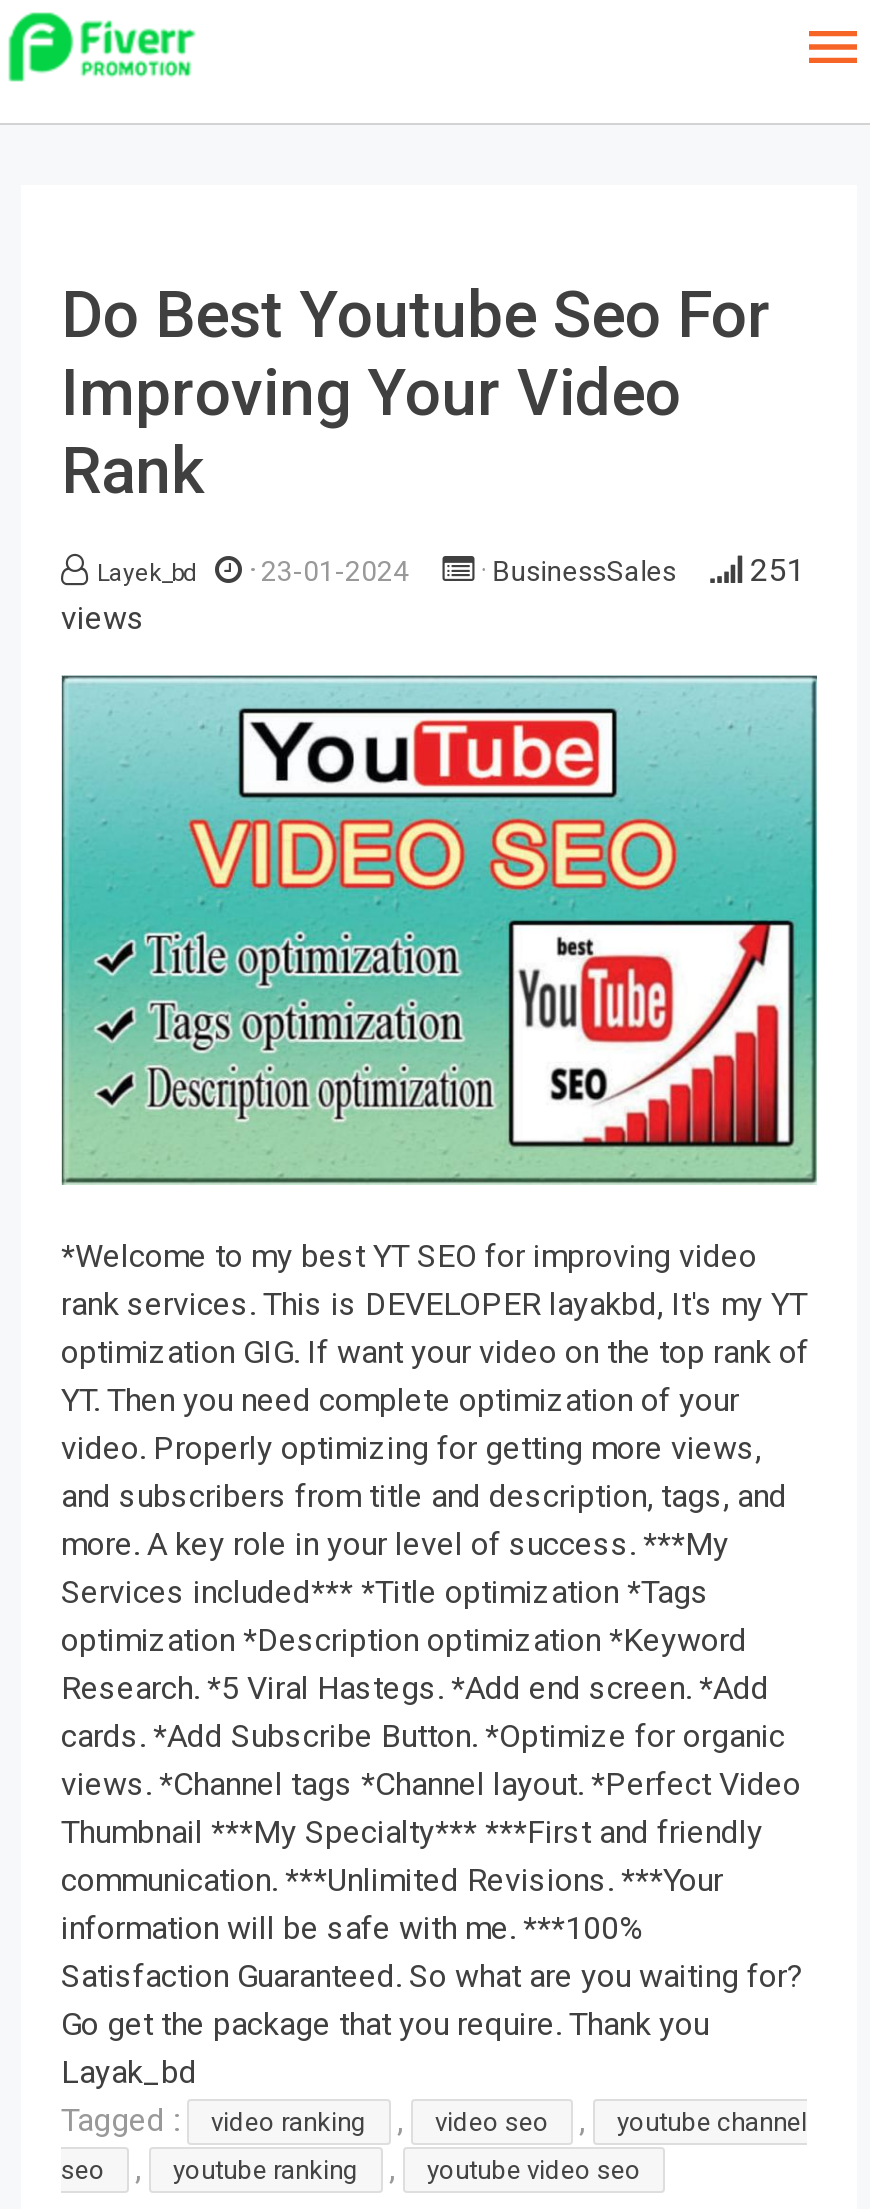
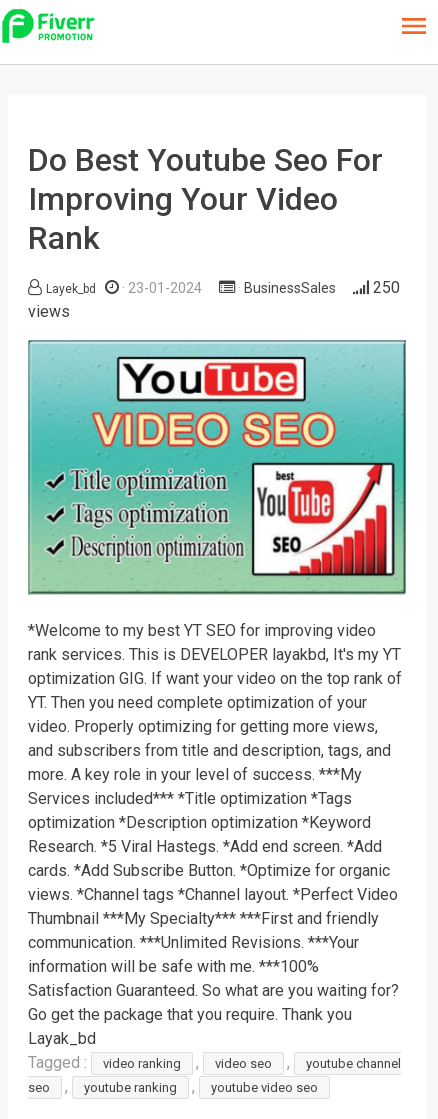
- 251
+ 250
